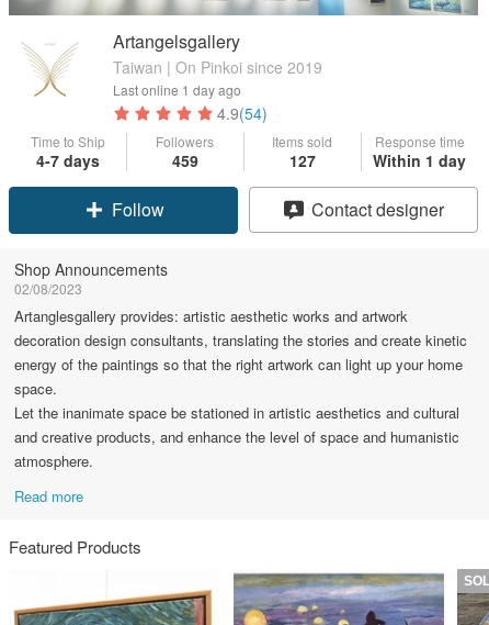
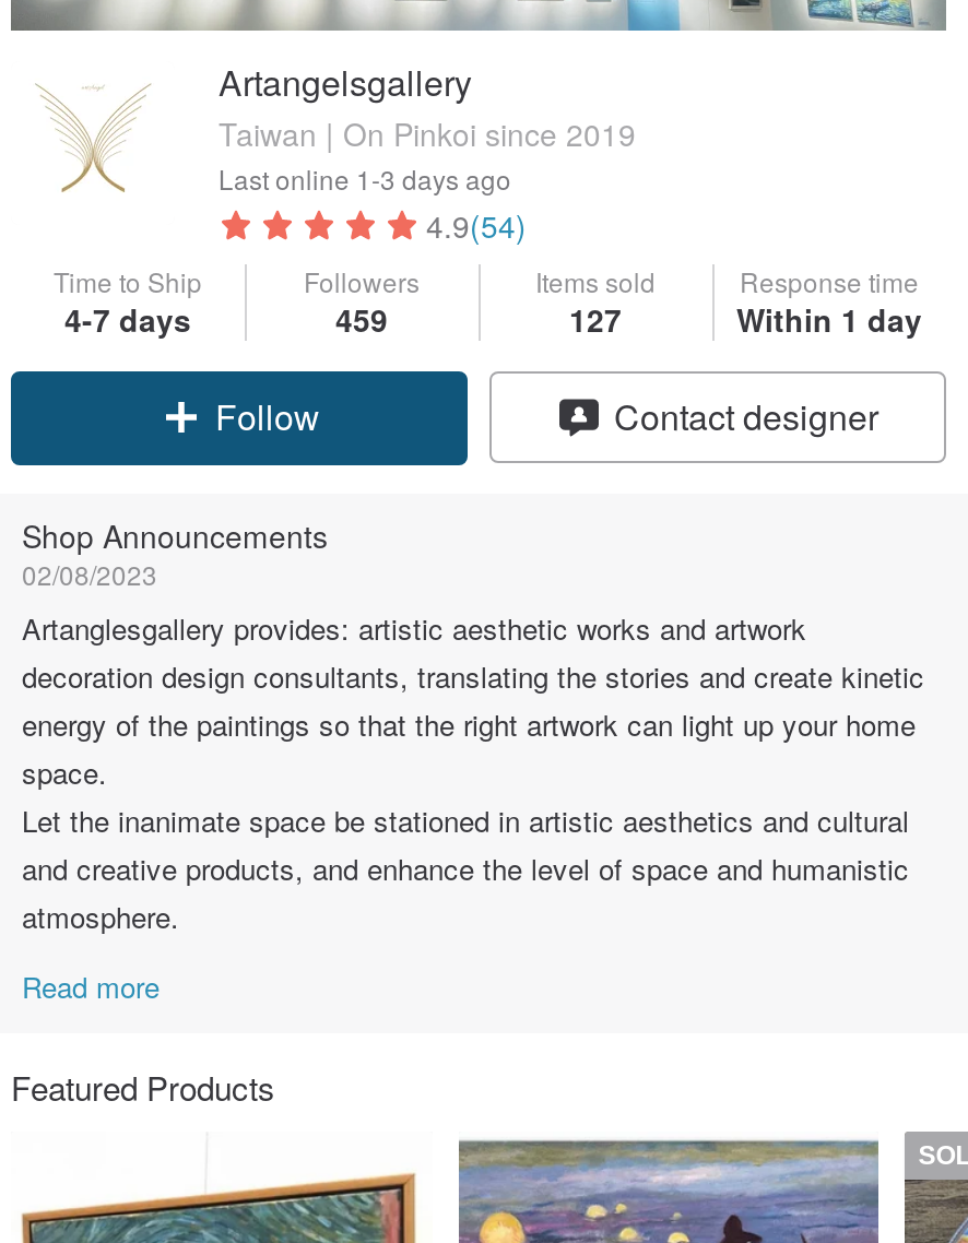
- Last online 1 day ago
+ Last online 1-3 days ago
